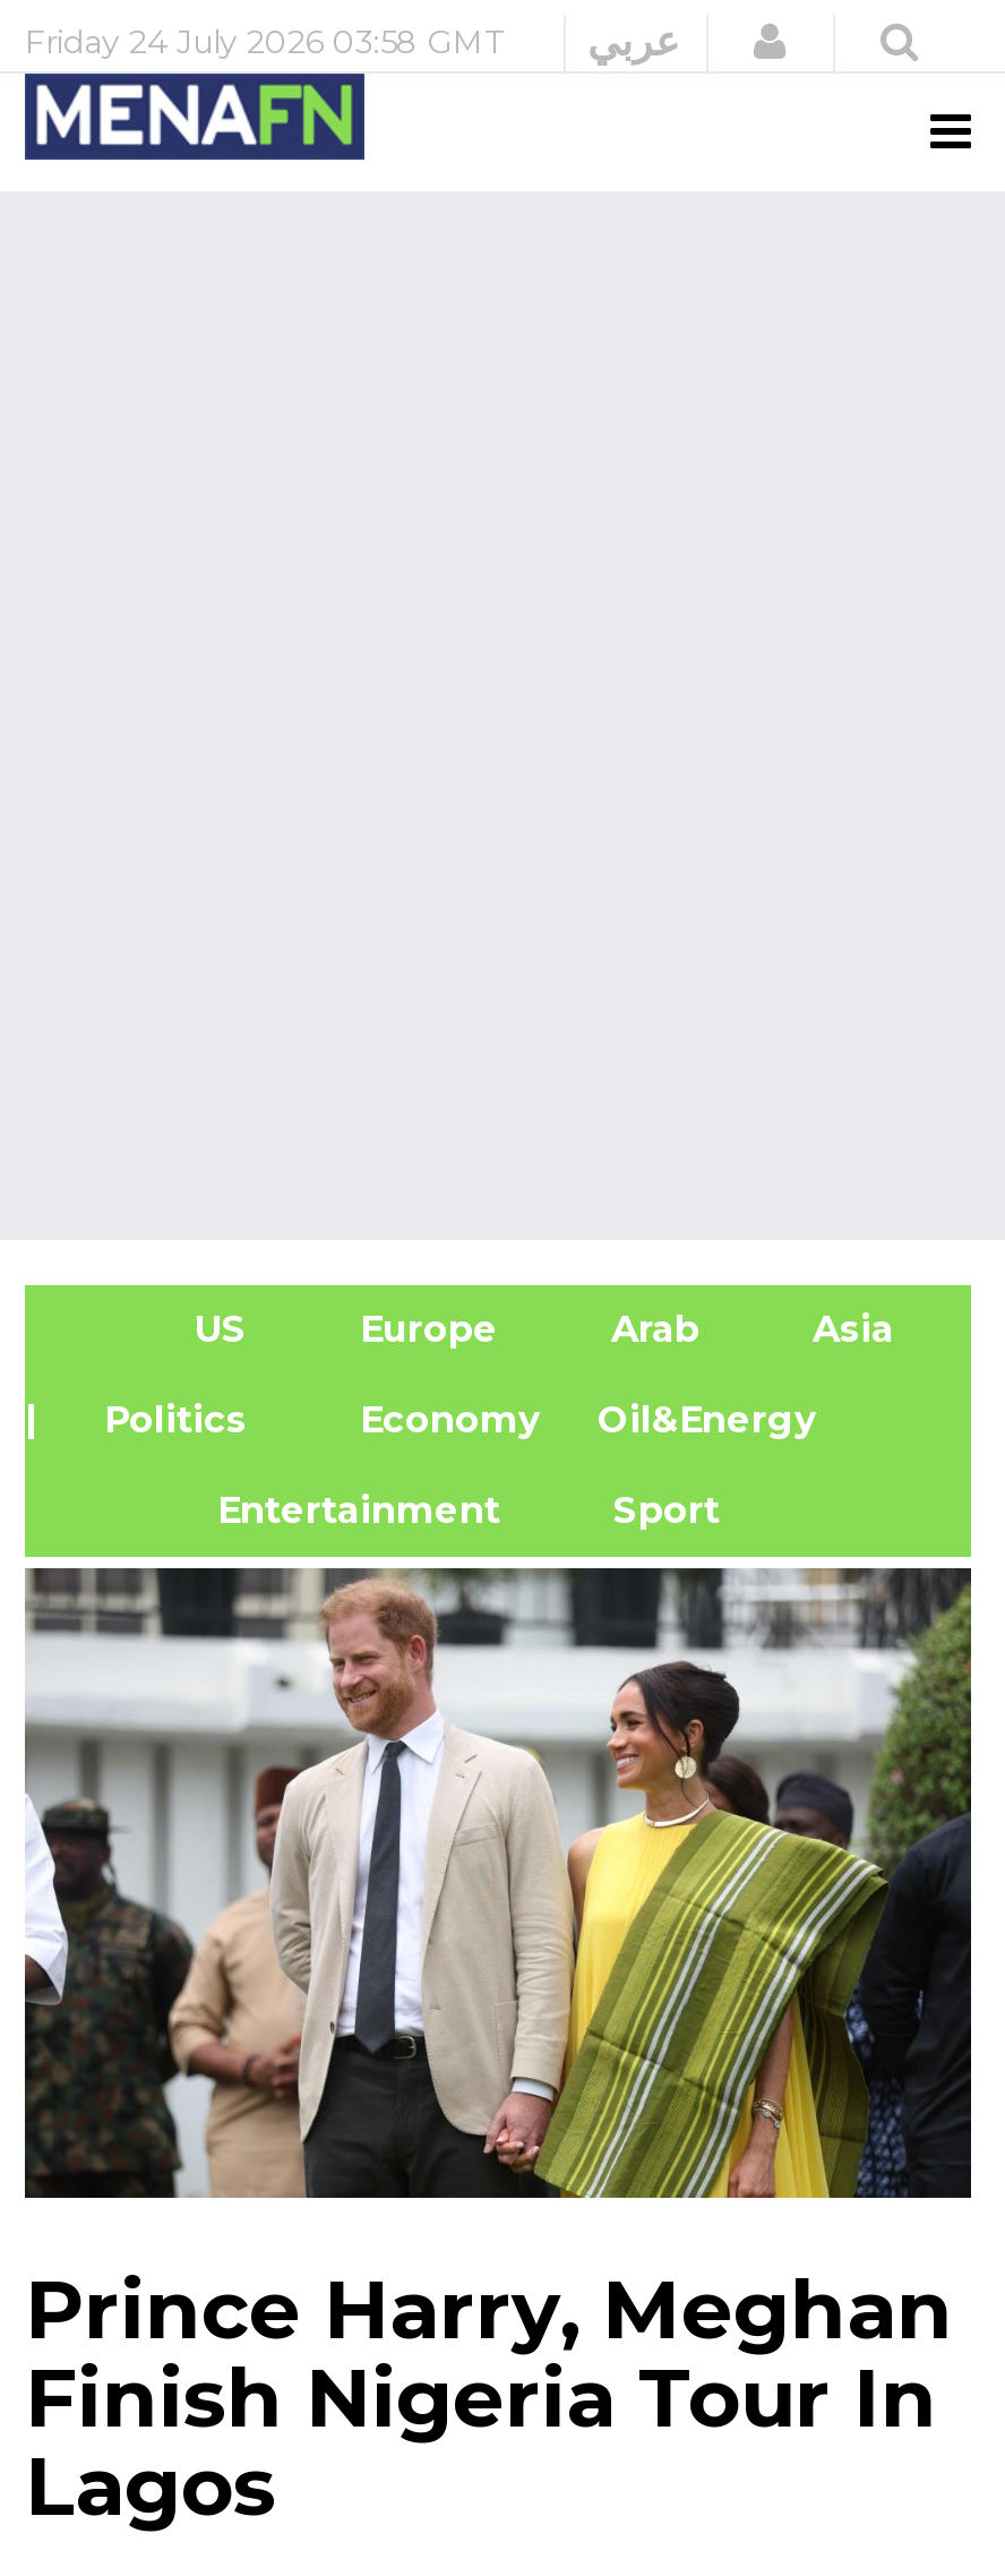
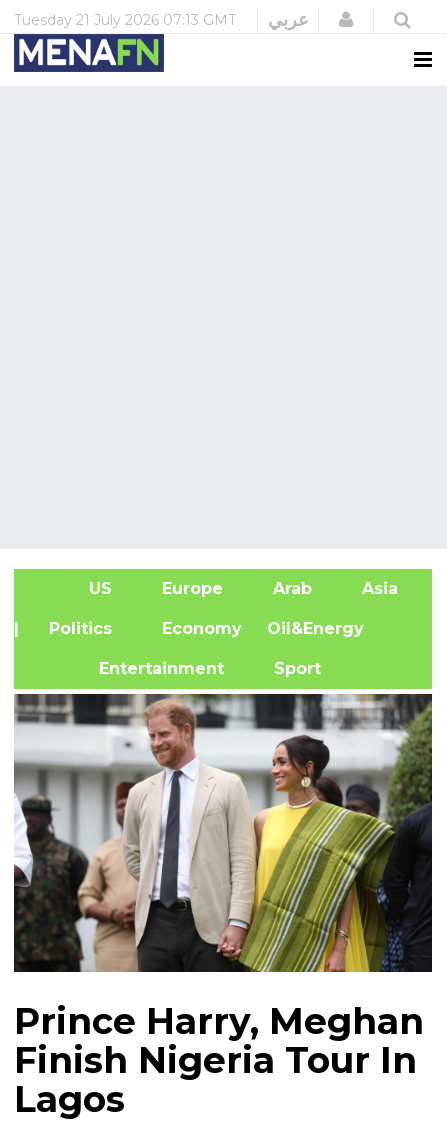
- Friday 24 July 2026 03:58 GMT
+ Tuesday 21 July 2026 07:13 GMT
